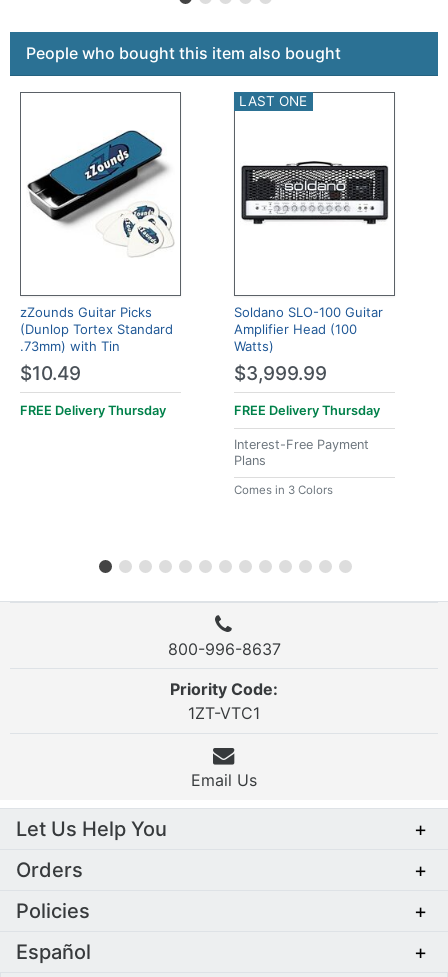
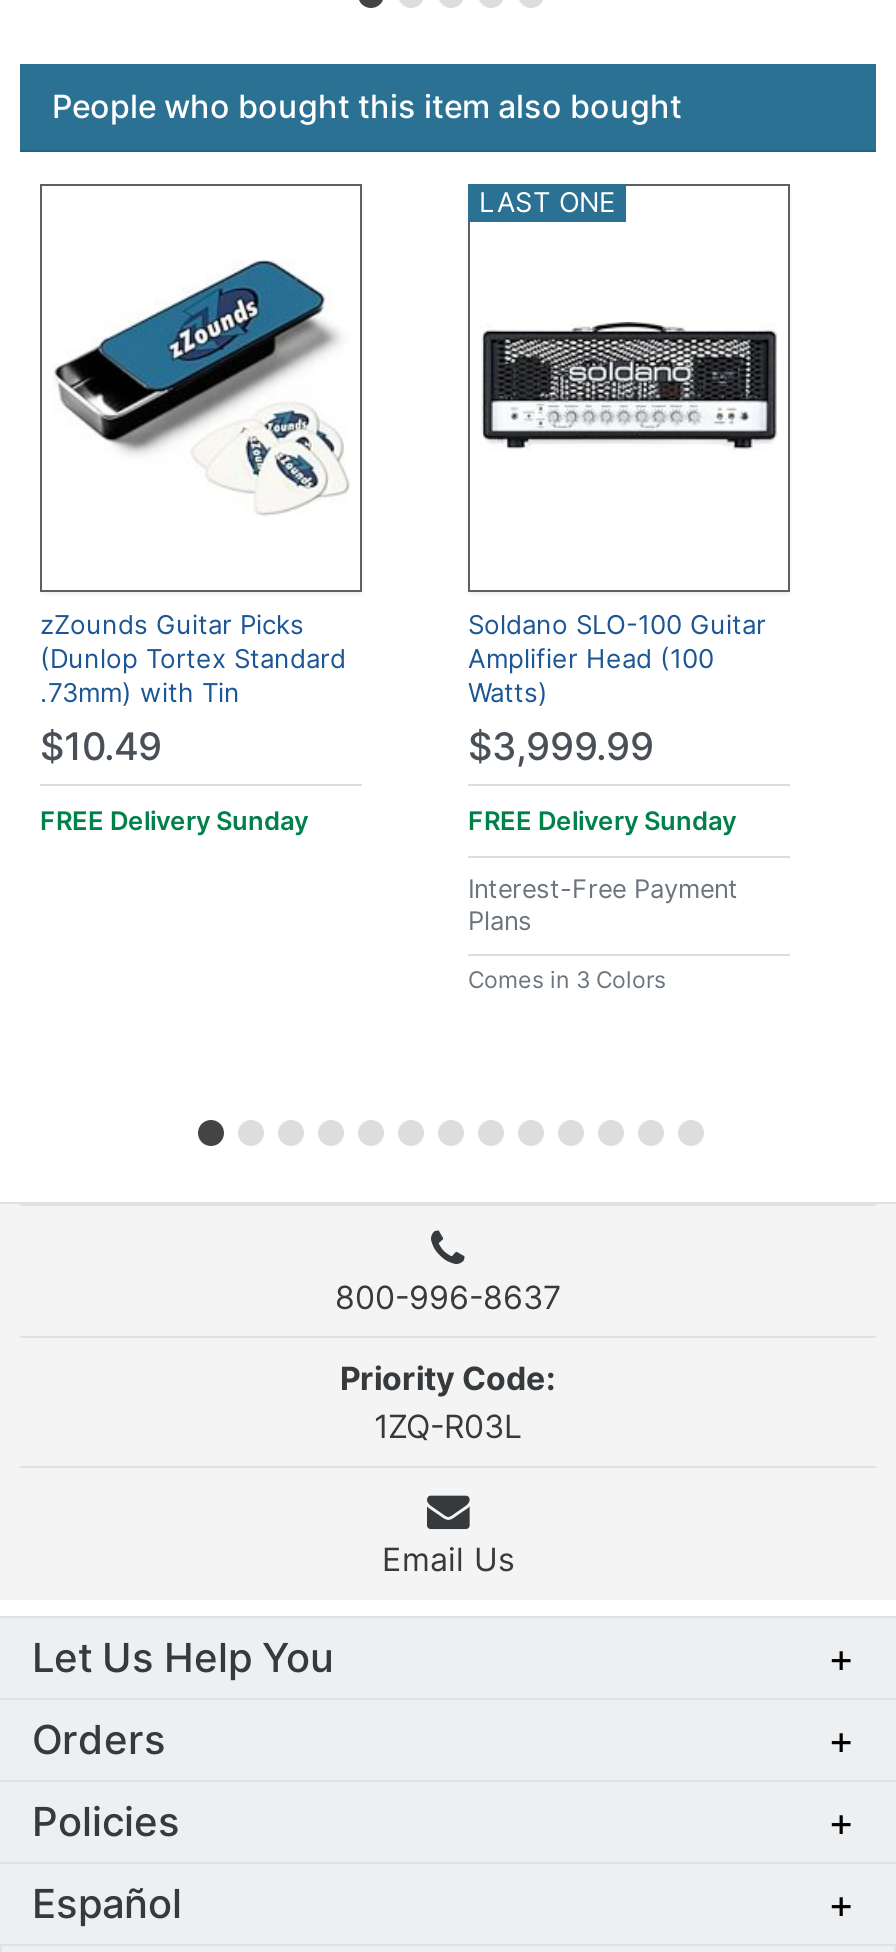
- FREE Delivery Thursday
+ FREE Delivery Sunday

- FREE Delivery Thursday
+ FREE Delivery Sunday

- 1ZT-VTC1
+ 1ZQ-R03L
